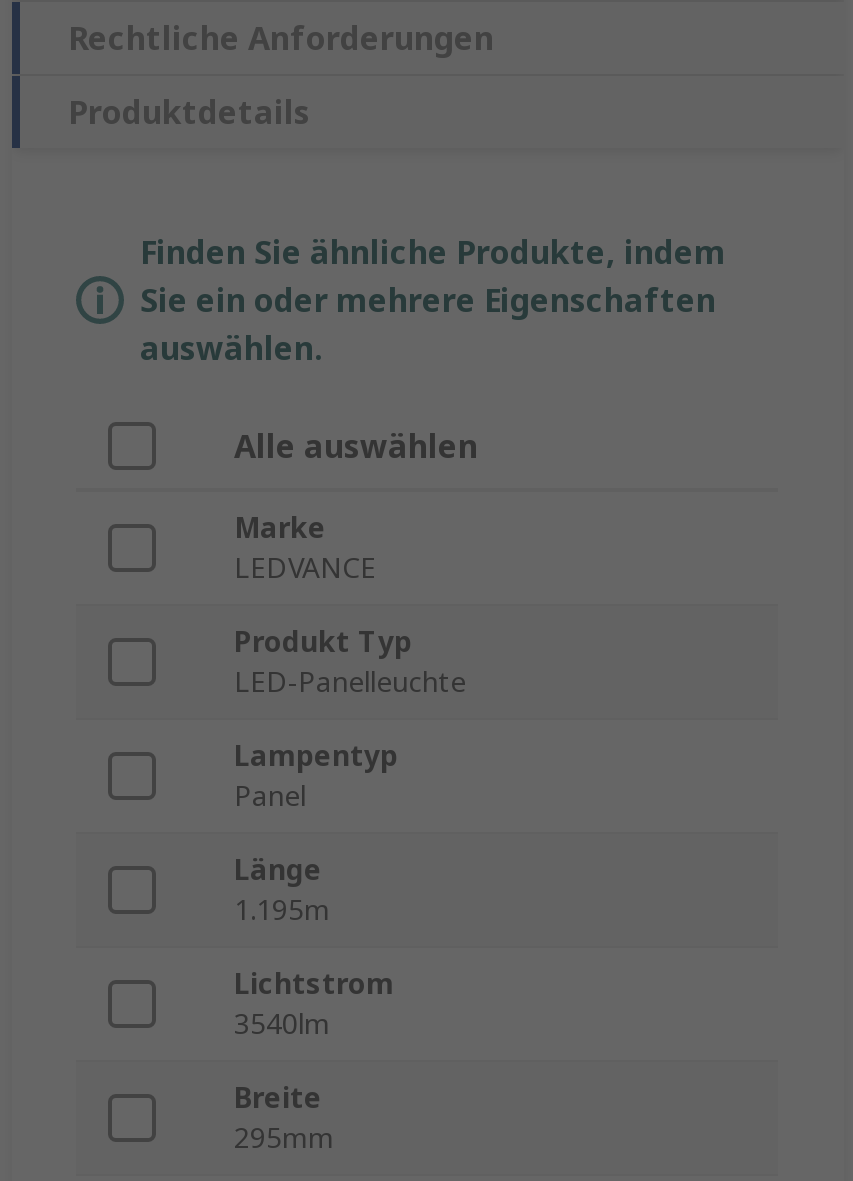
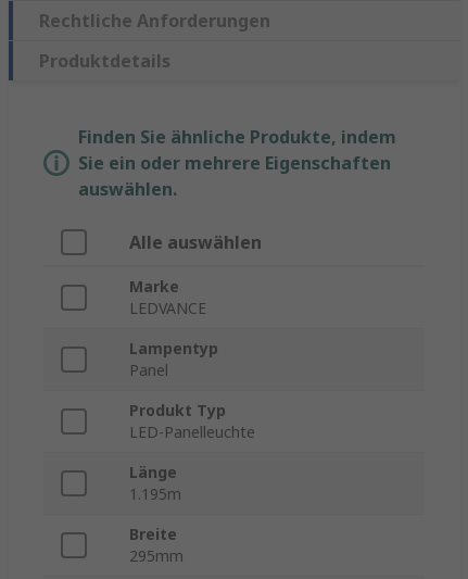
moved down: Produkt Typ | LED-Panelleuchte

- Lichtstrom
- 3540lm
